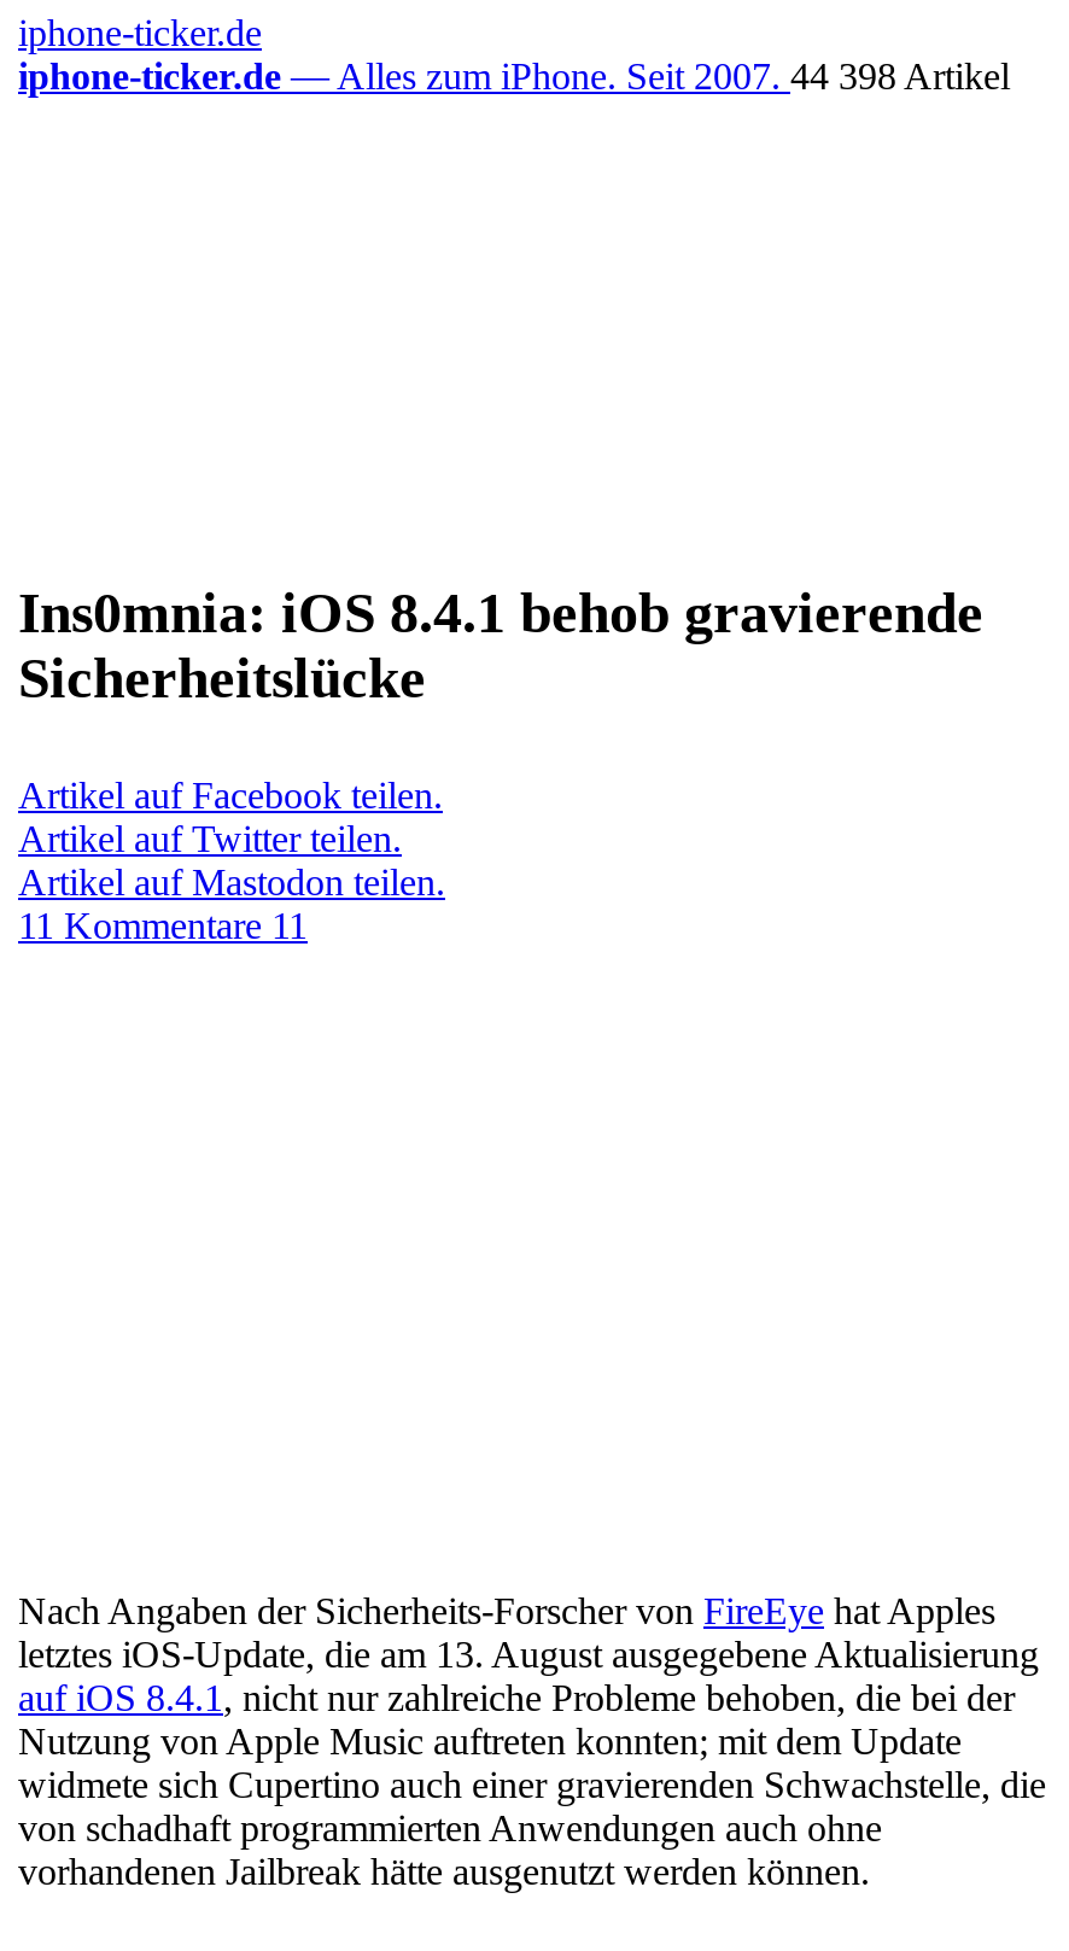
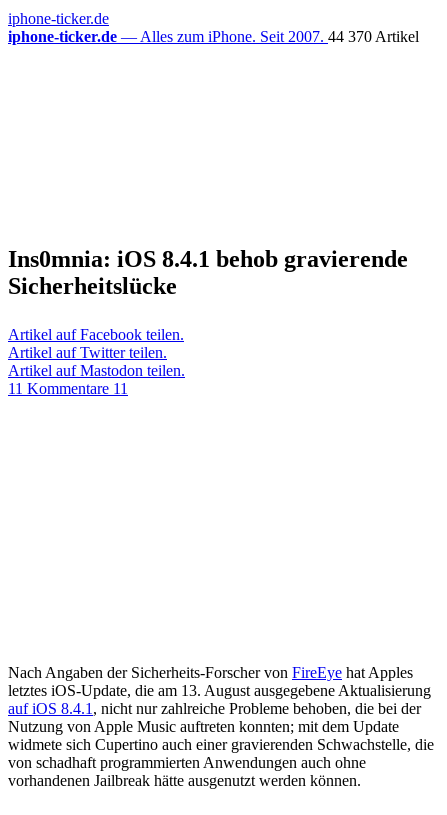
- iphone-ticker.de — Alles zum iPhone. Seit 2007. 44 398 Artikel
+ iphone-ticker.de — Alles zum iPhone. Seit 2007. 44 370 Artikel
